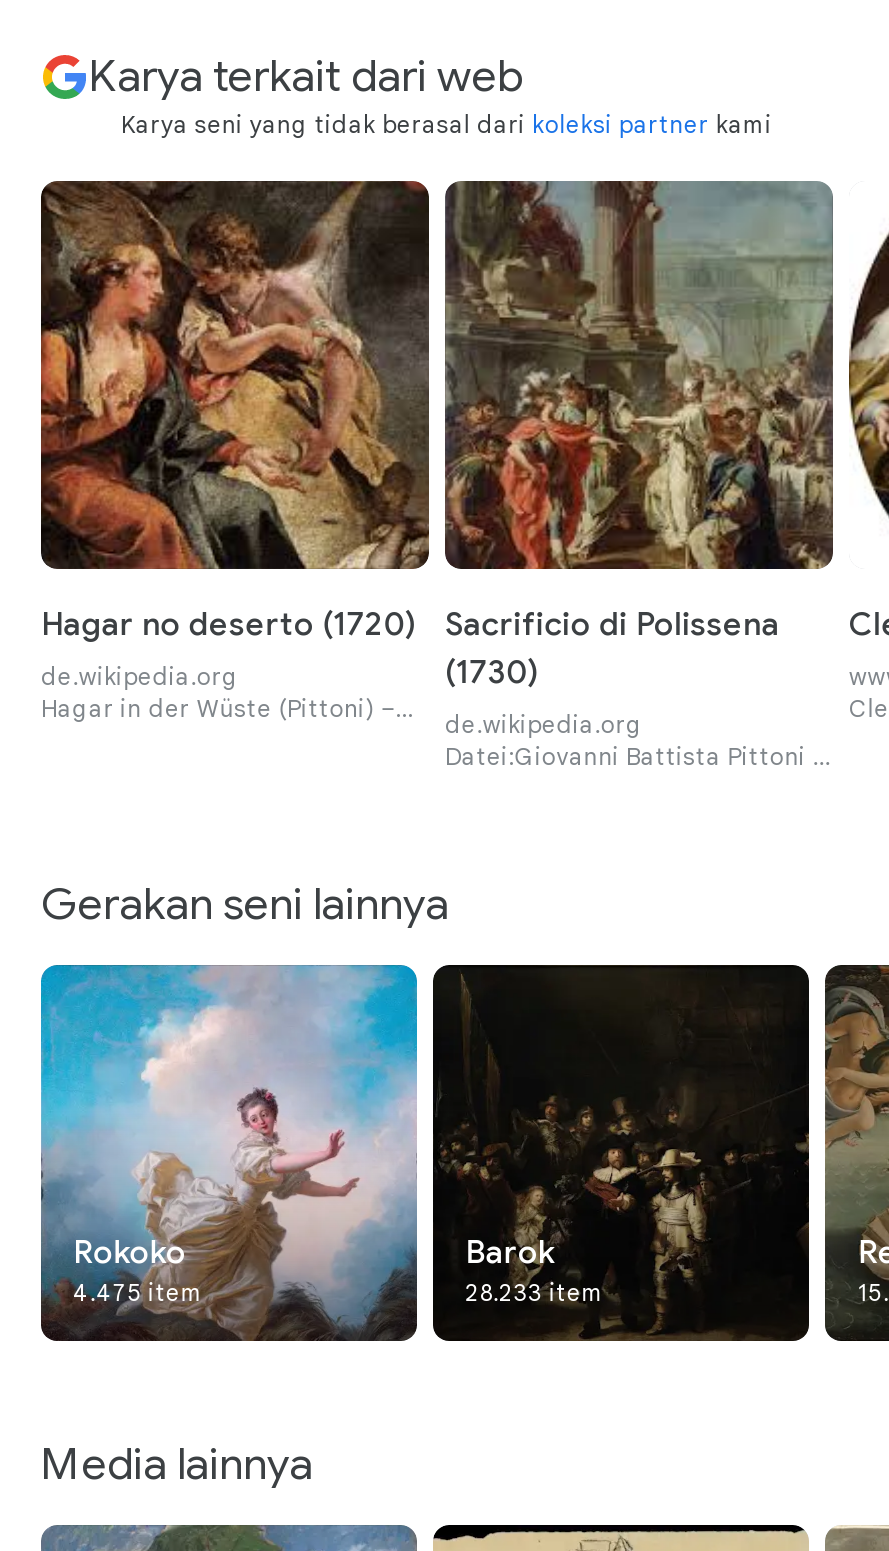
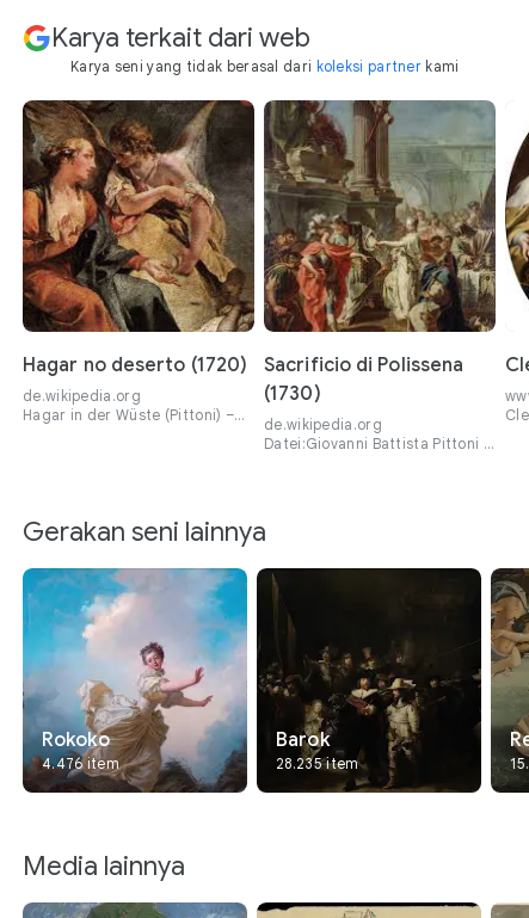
- 4.475 item
+ 4.476 item

- 28.233 item
+ 28.235 item
